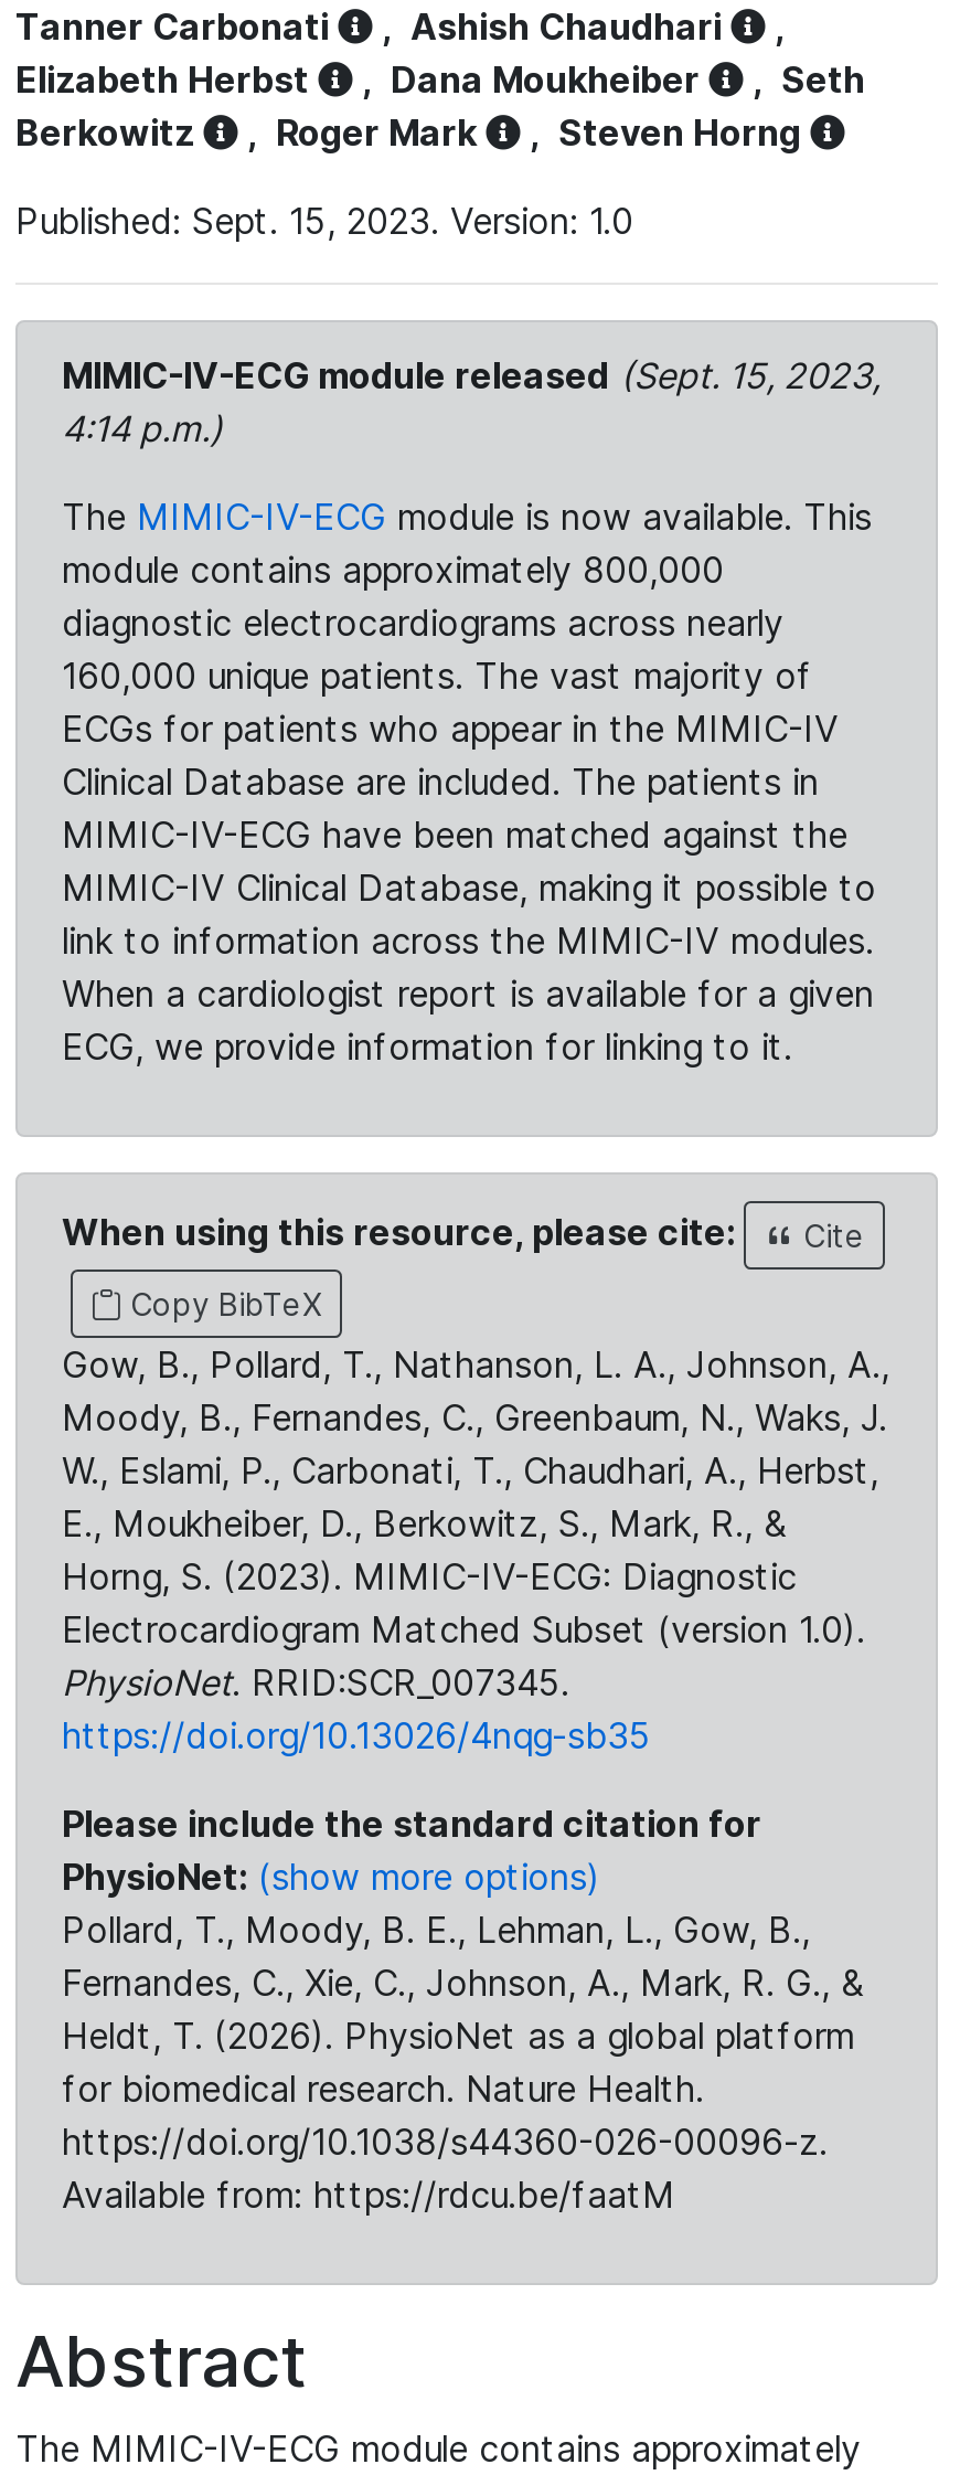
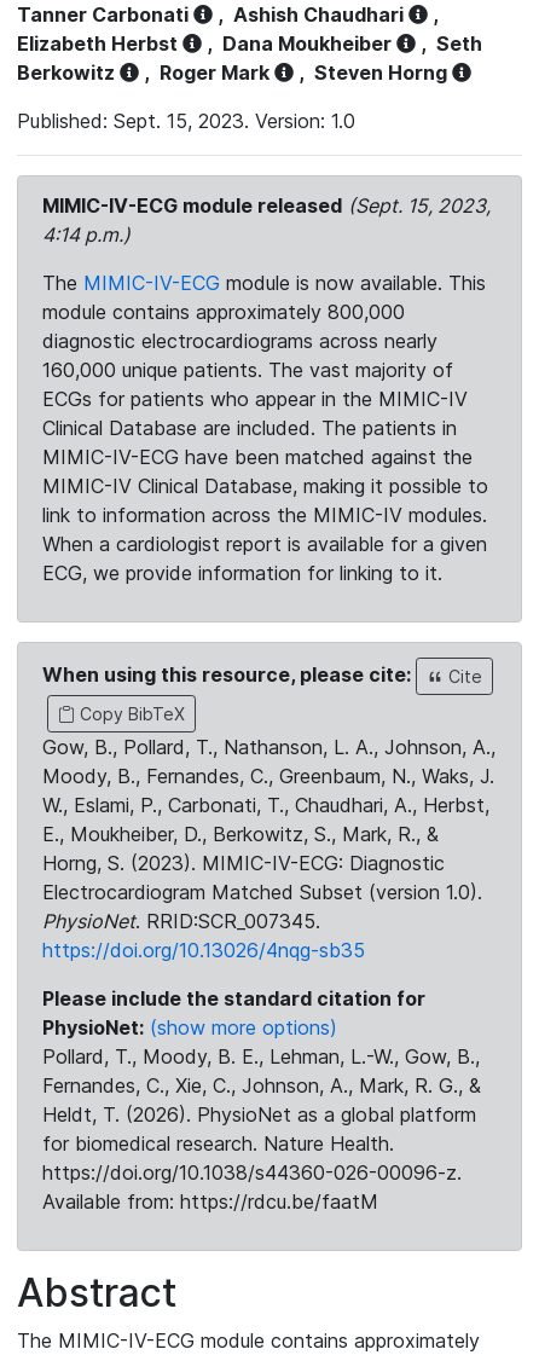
- Pollard, T., Moody, B. E., Lehman, L., Gow, B.,
+ Pollard, T., Moody, B. E., Lehman, L.-W., Gow, B.,
